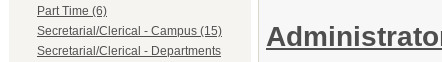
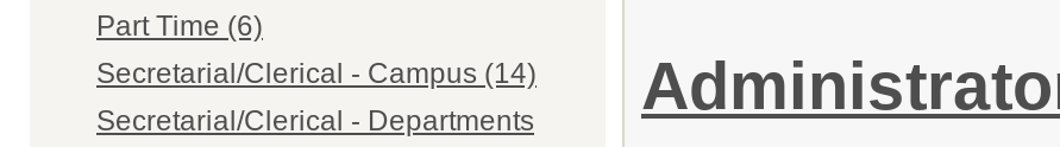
- Secretarial/Clerical - Campus (15)
+ Secretarial/Clerical - Campus (14)
